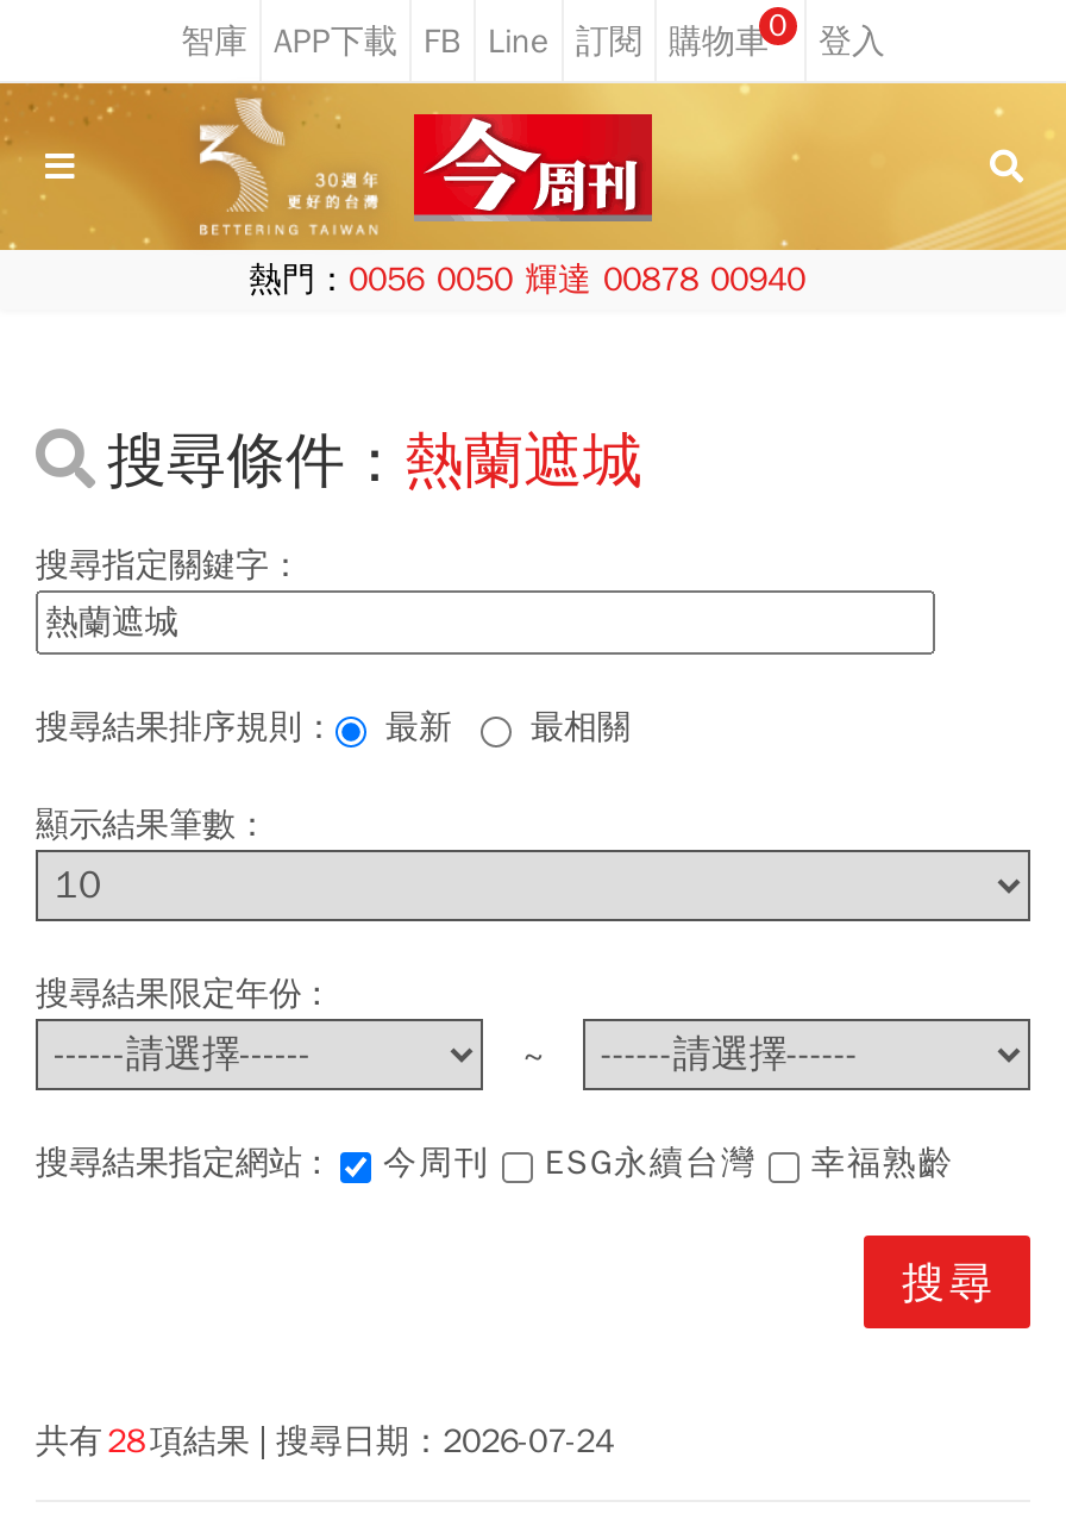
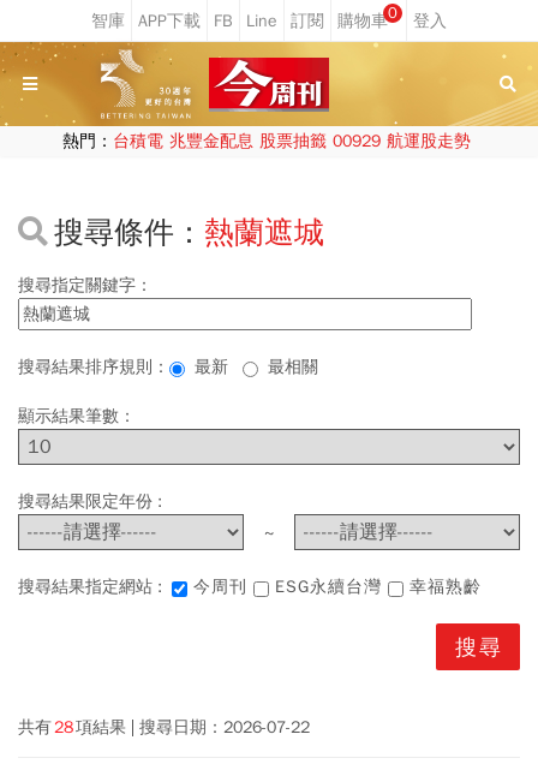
- 熱門：0056 0050 輝達 00878 00940
+ 熱門：台積電 兆豐金配息 股票抽籤 00929 航運股走勢

- 共有 28 項結果 搜尋日期：2026-07-24
+ 共有 28 項結果 搜尋日期：2026-07-22
